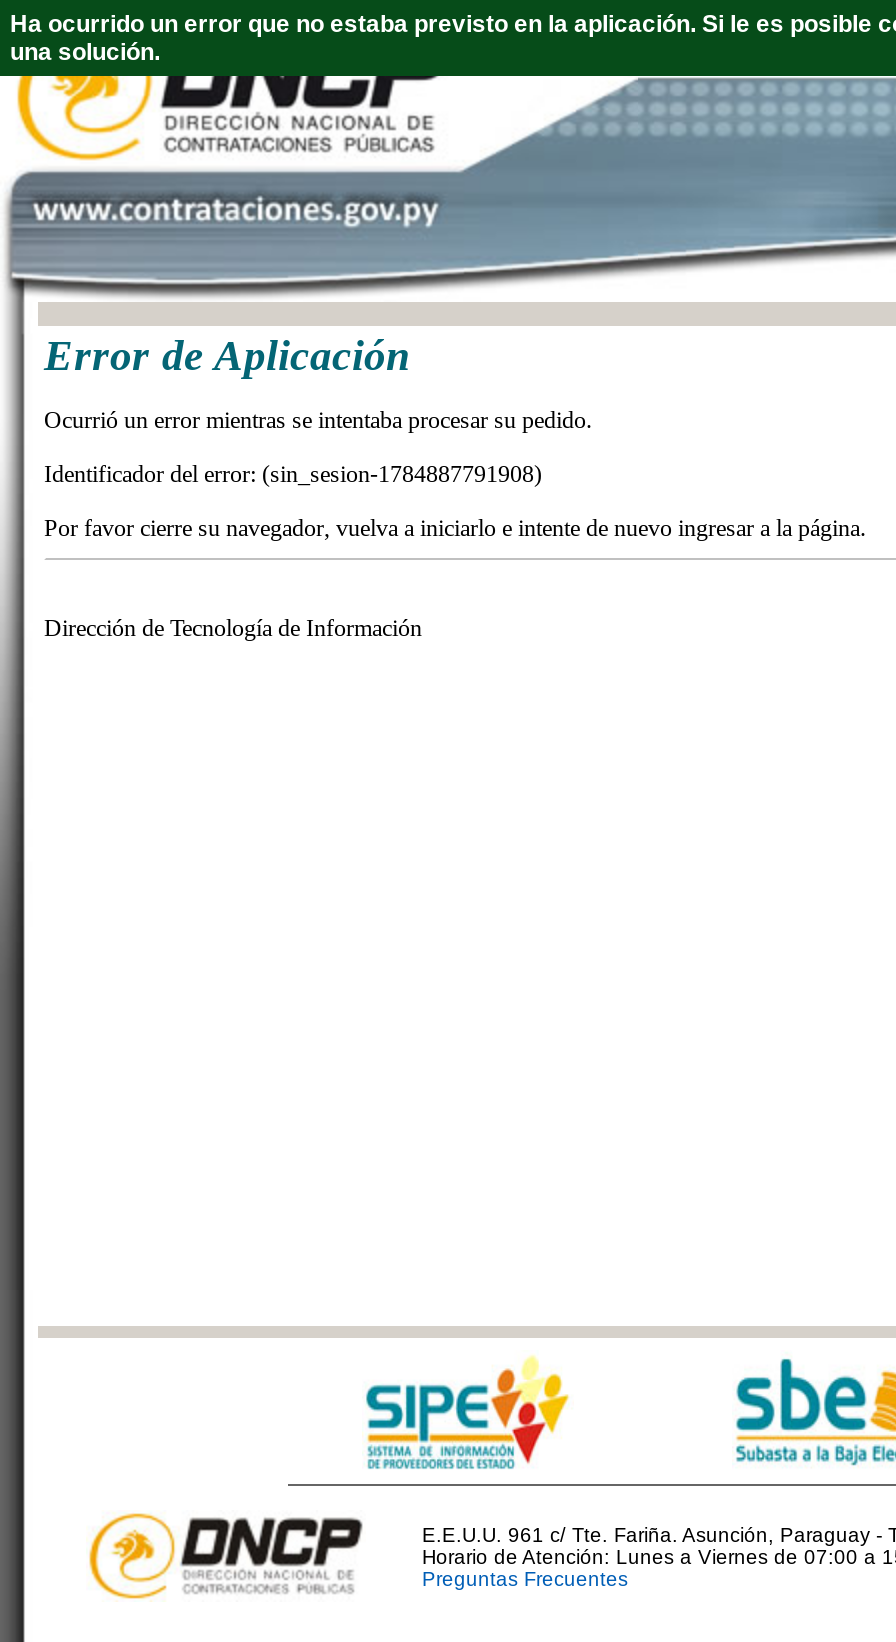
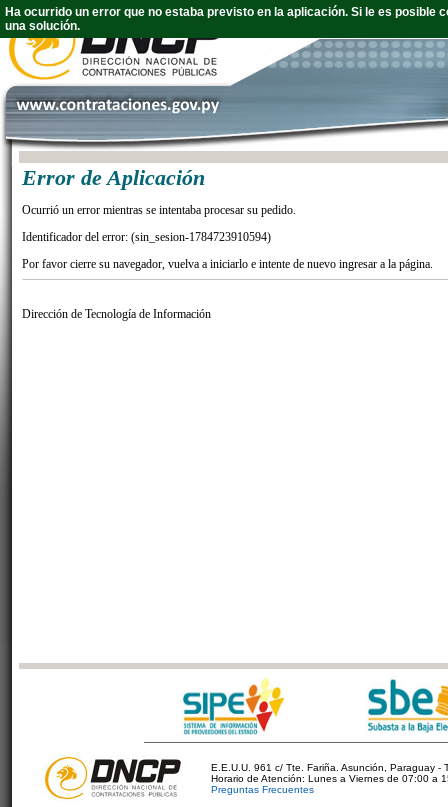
- Identificador del error: (sin_sesion-1784887791908)
+ Identificador del error: (sin_sesion-1784723910594)
